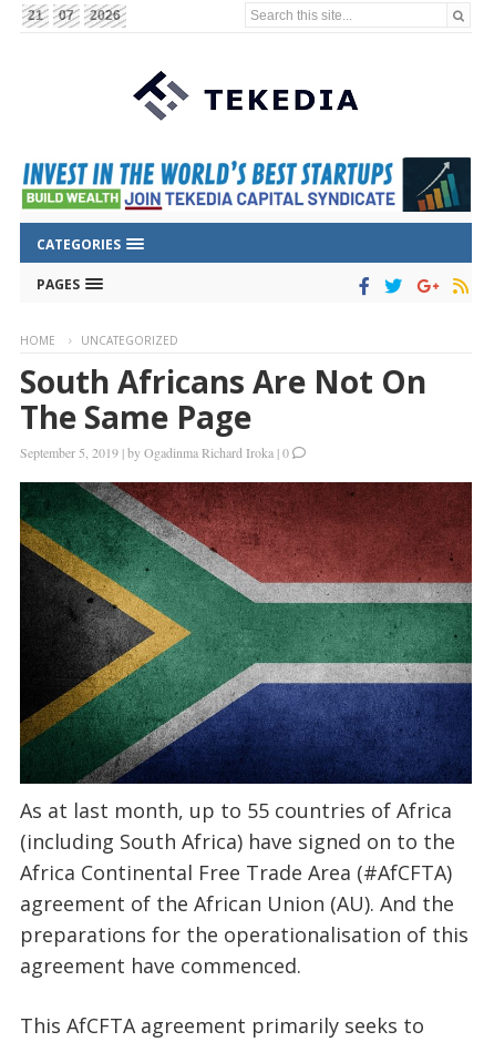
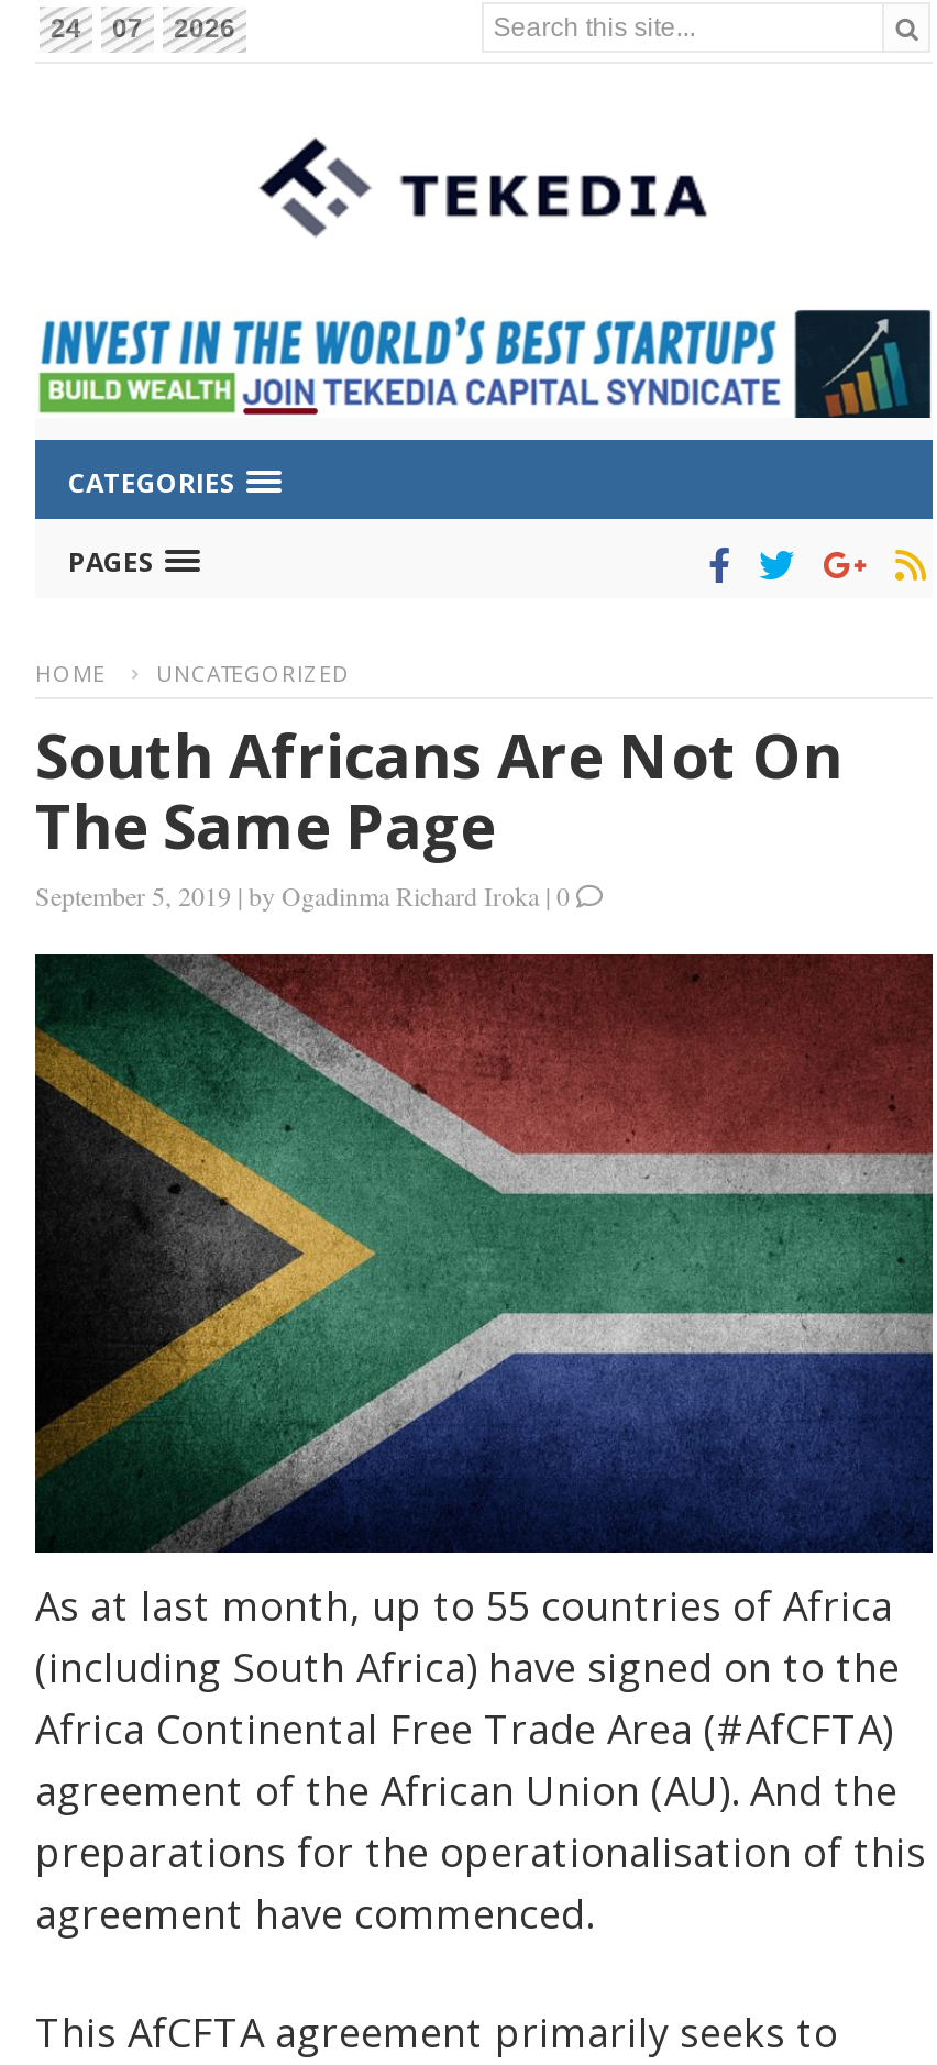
- 21 07 2026
+ 24 07 2026
